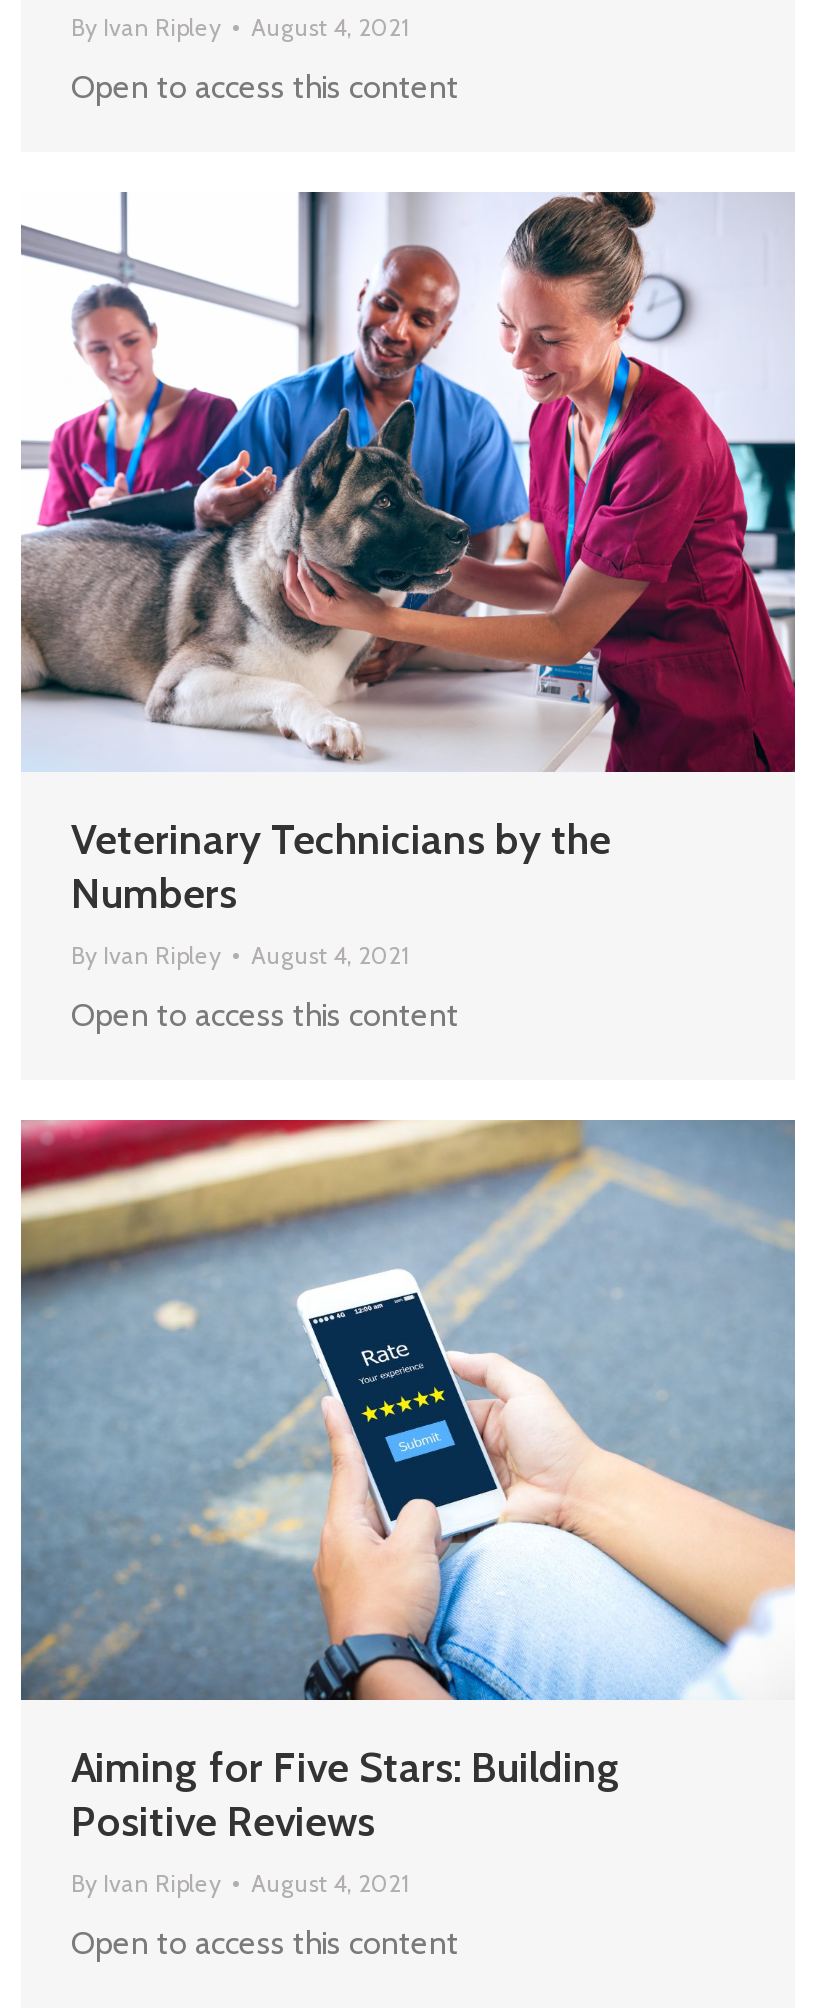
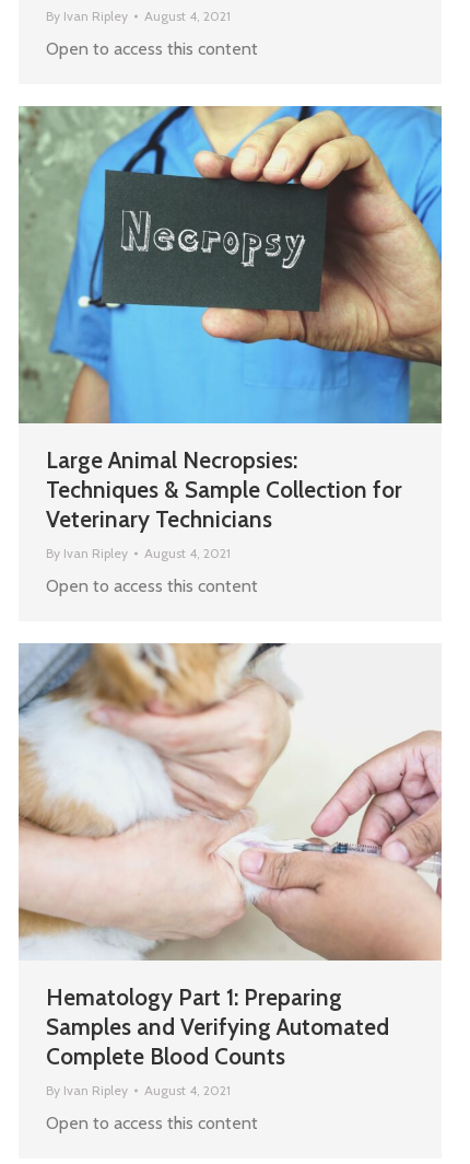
- [image]
- Veterinary Technicians by the
- Numbers
+ [image]
+ Large Animal Necropsies:
+ Techniques & Sample Collection for
+ Veterinary Technicians

- [image]
- Aiming for Five Stars: Building
- Positive Reviews
+ [image]
+ Hematology Part 1: Preparing
+ Samples and Verifying Automated
+ Complete Blood Counts
